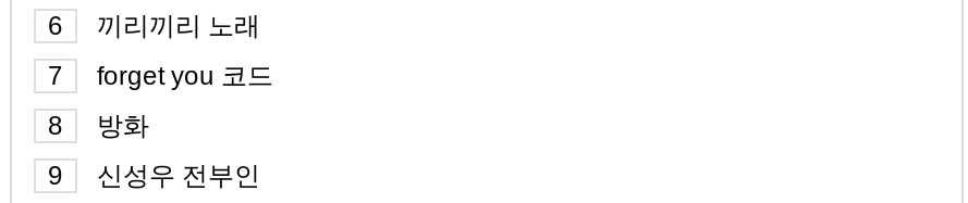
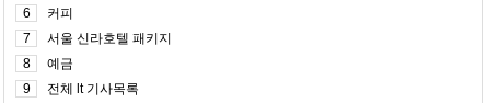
- 끼리끼리 노래
+ 커피

- forget you 코드
+ 서울 신라호텔 패키지

- 방화
+ 예금

- 신성우 전부인
+ 전체 lt 기사목록
